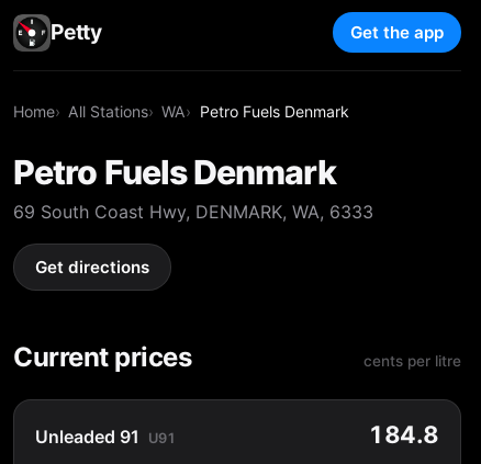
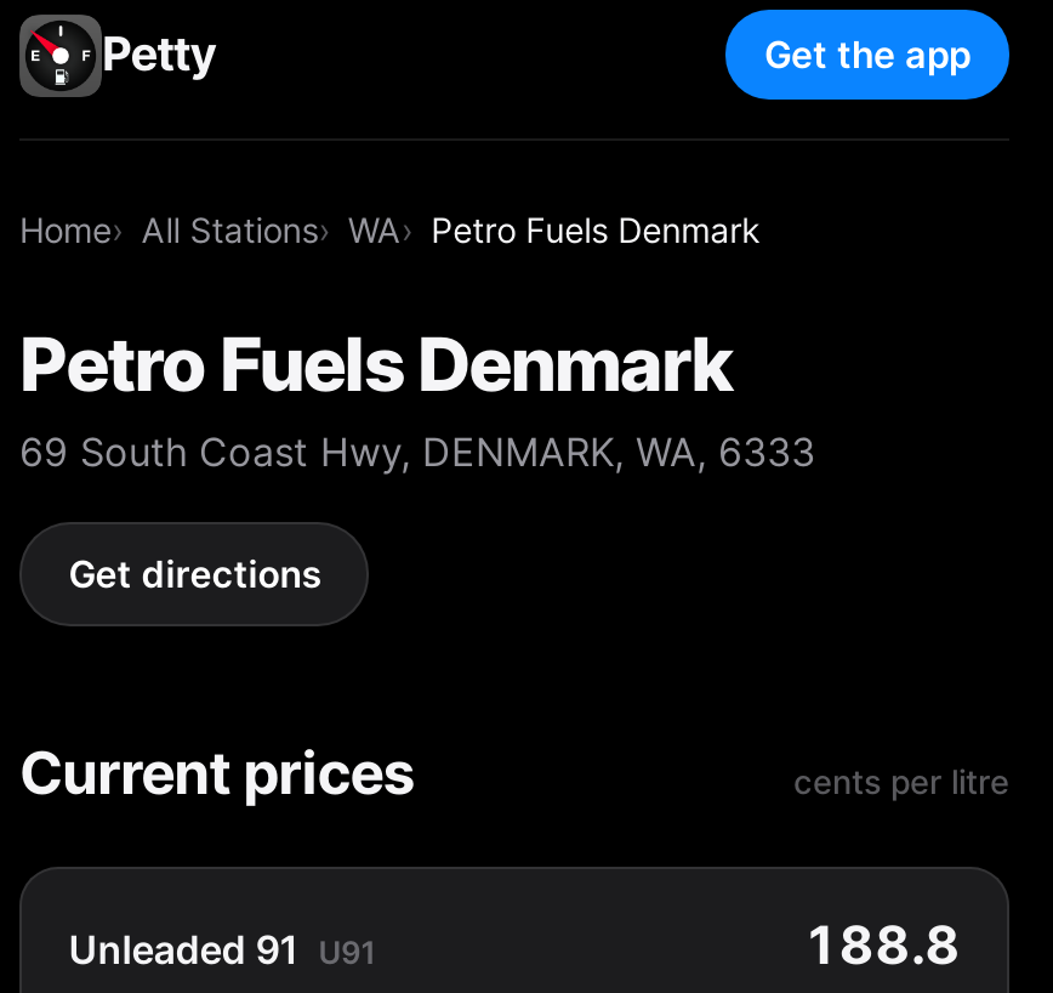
- 184.8
+ 188.8
